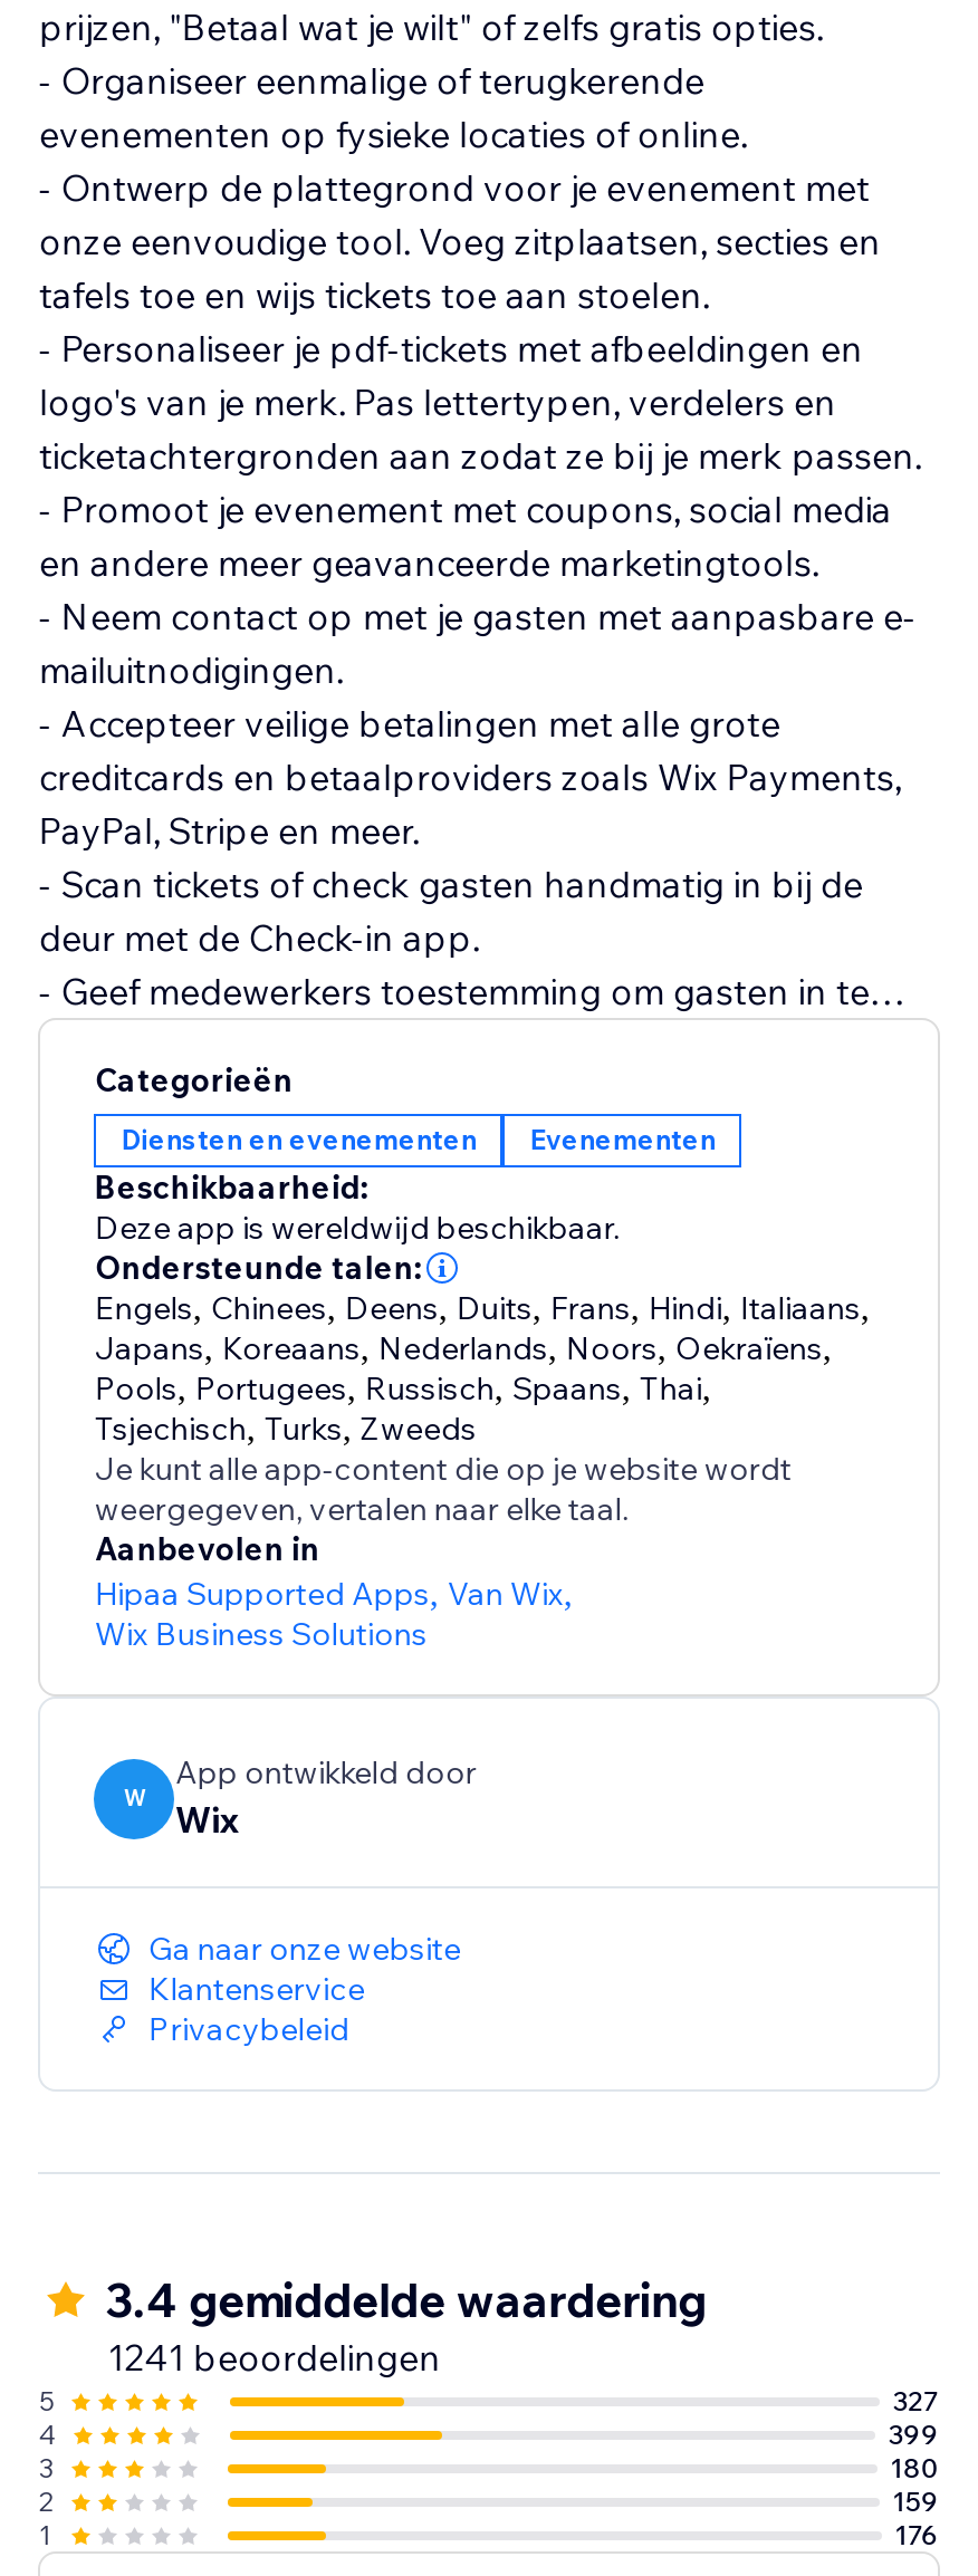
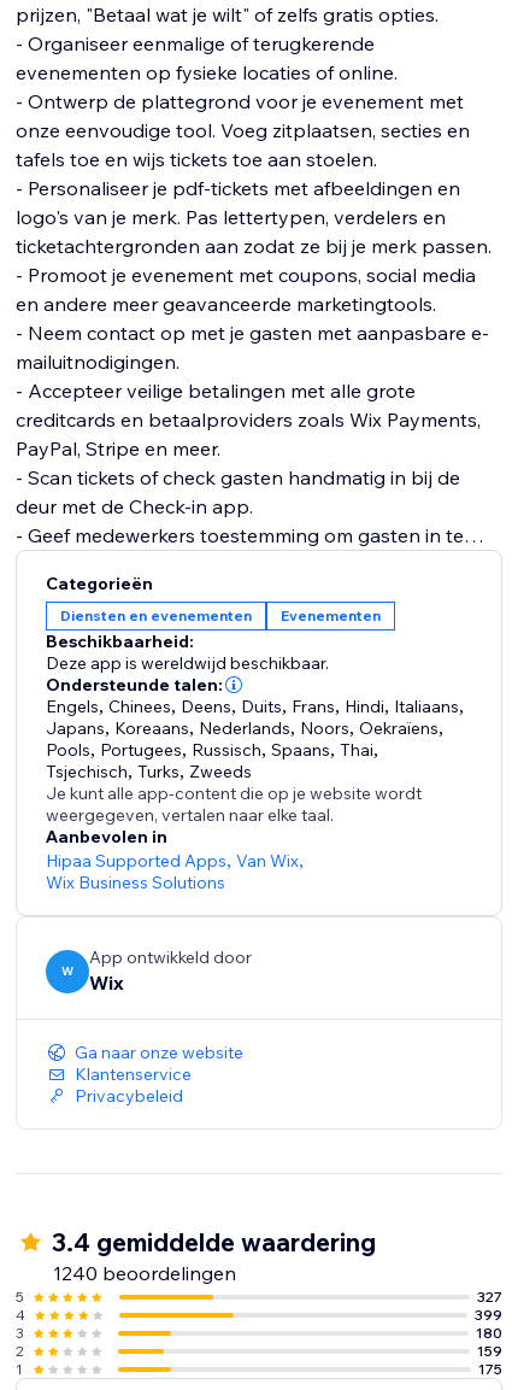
- 1241 beoordelingen
+ 1240 beoordelingen

- 176
+ 175
